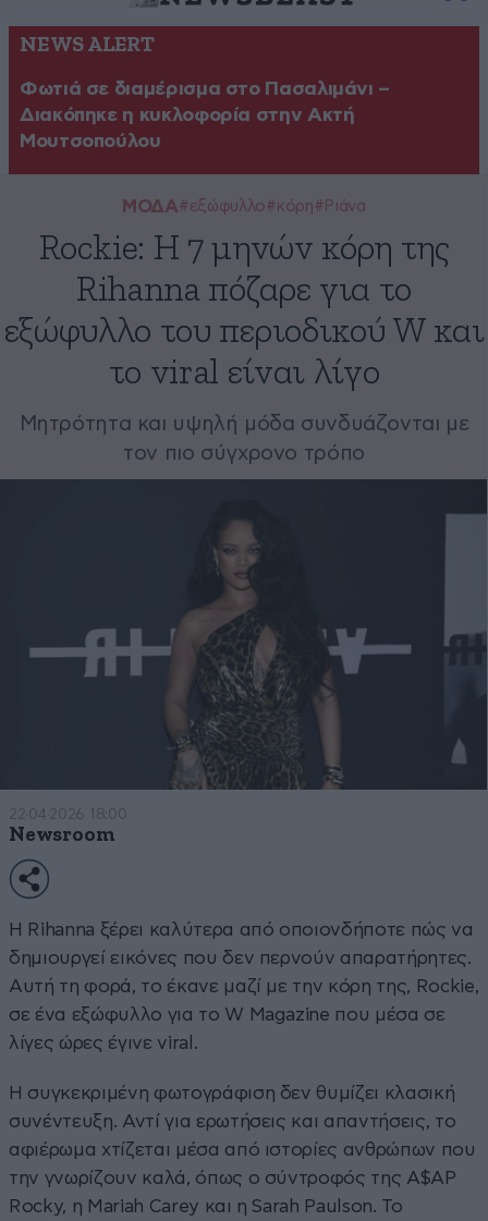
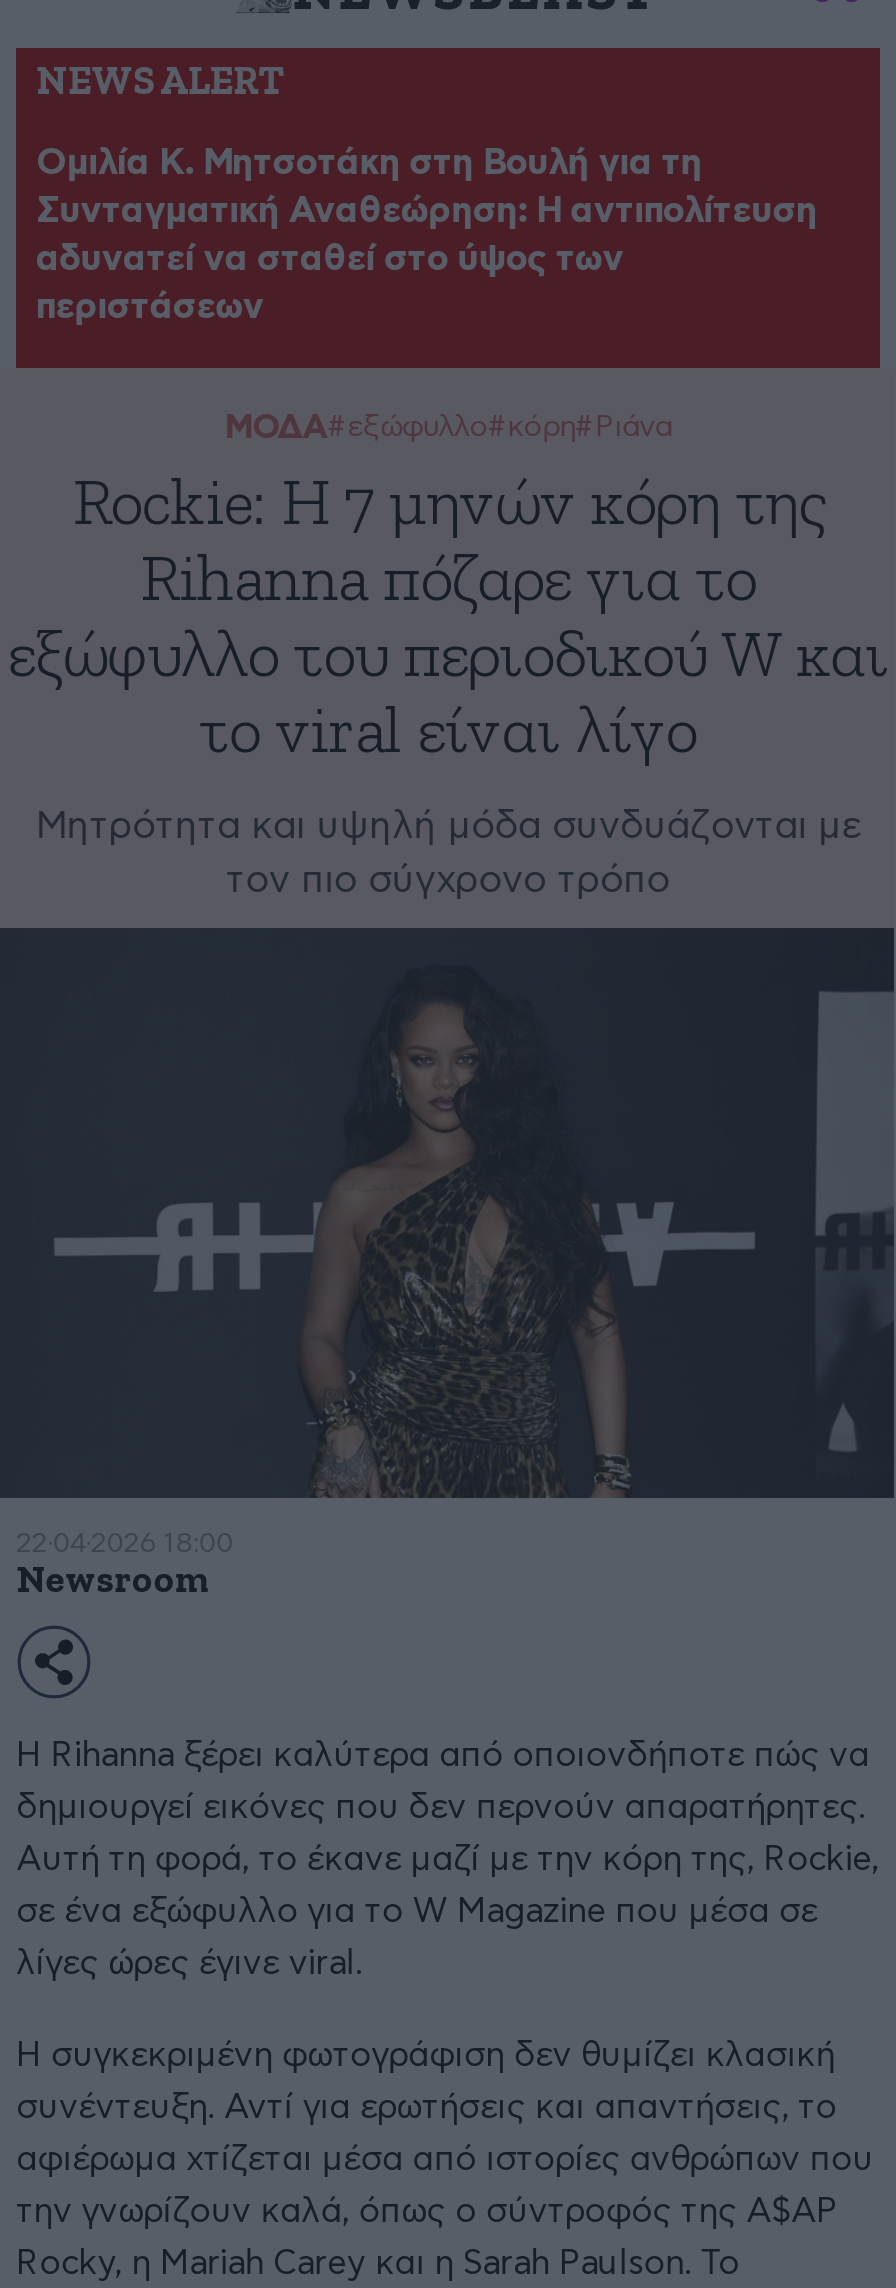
- Φωτιά σε διαμέρισμα στο Πασαλιμάνι –
- Διακόπηκε η κυκλοφορία στην Ακτή
- Μουτσοπούλου
+ Ομιλία Κ. Μητσοτάκη στη Βουλή για τη
+ Συνταγματική Αναθεώρηση: Η αντιπολίτευση
+ αδυνατεί να σταθεί στο ύψος των
+ περιστάσεων
